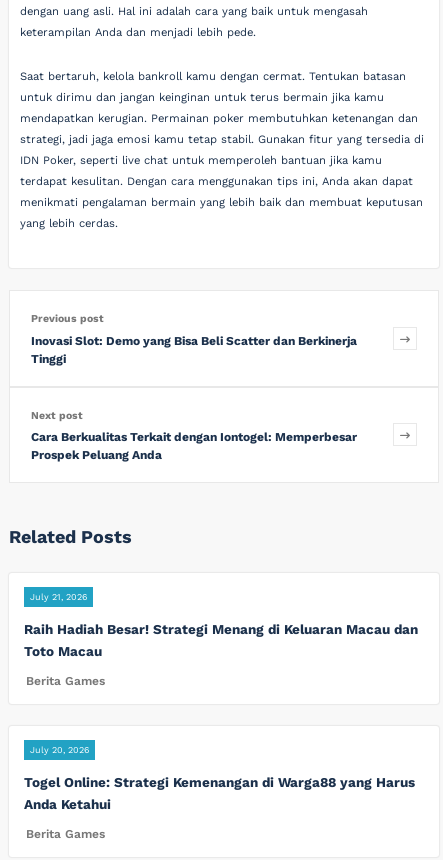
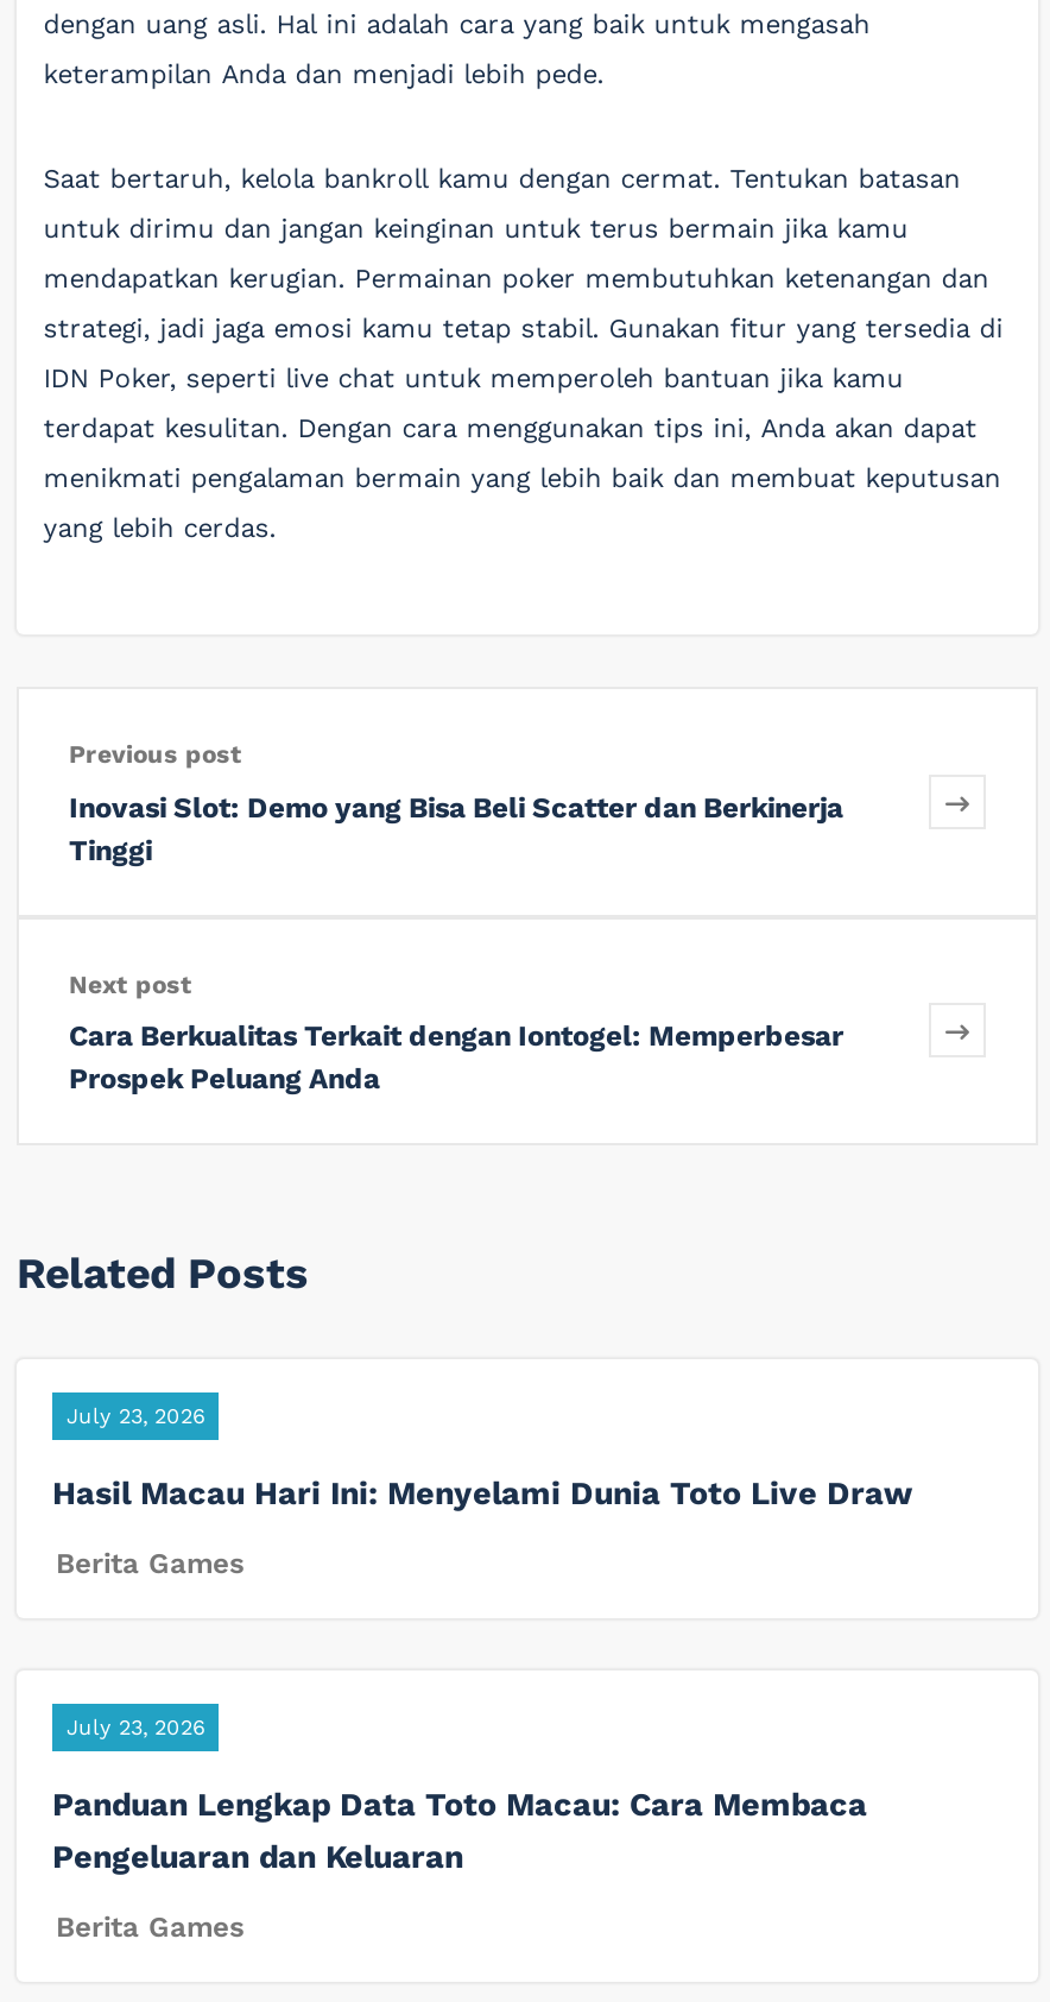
- July 21, 2026
+ July 23, 2026

- Raih Hadiah Besar! Strategi Menang di Keluaran Macau dan
- Toto Macau
+ Hasil Macau Hari Ini: Menyelami Dunia Toto Live Draw

- July 20, 2026
+ July 23, 2026

- Togel Online: Strategi Kemenangan di Warga88 yang Harus
- Anda Ketahui
+ Panduan Lengkap Data Toto Macau: Cara Membaca
+ Pengeluaran dan Keluaran
